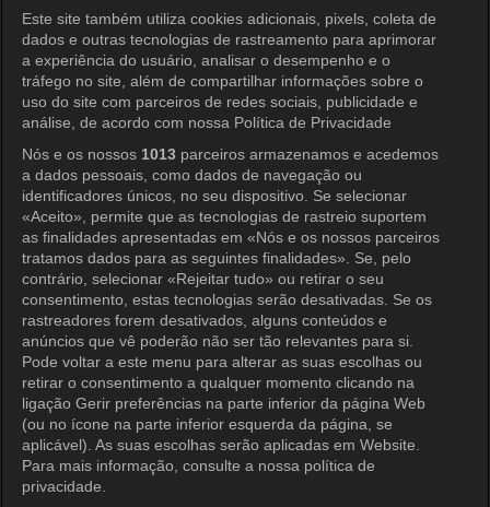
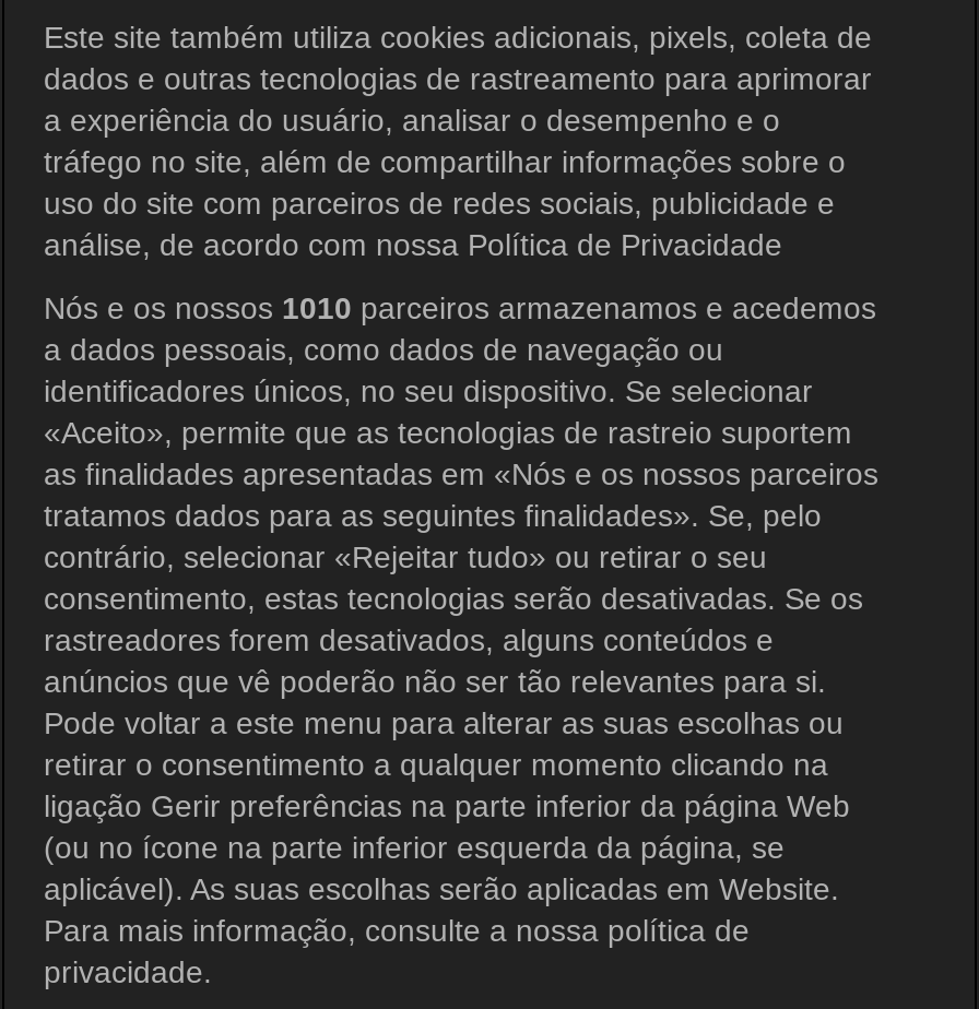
- Nós e os nossos 1013 parceiros armazenamos e acedemos
+ Nós e os nossos 1010 parceiros armazenamos e acedemos
